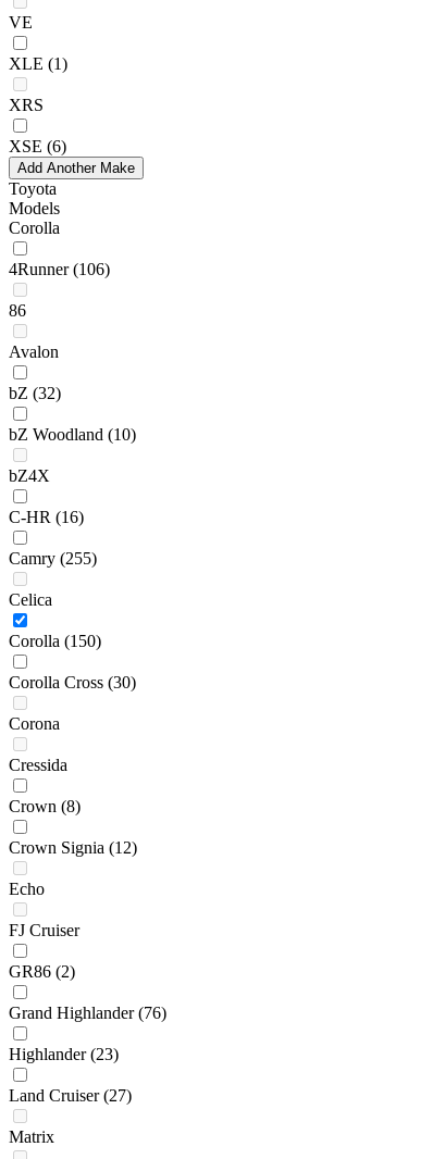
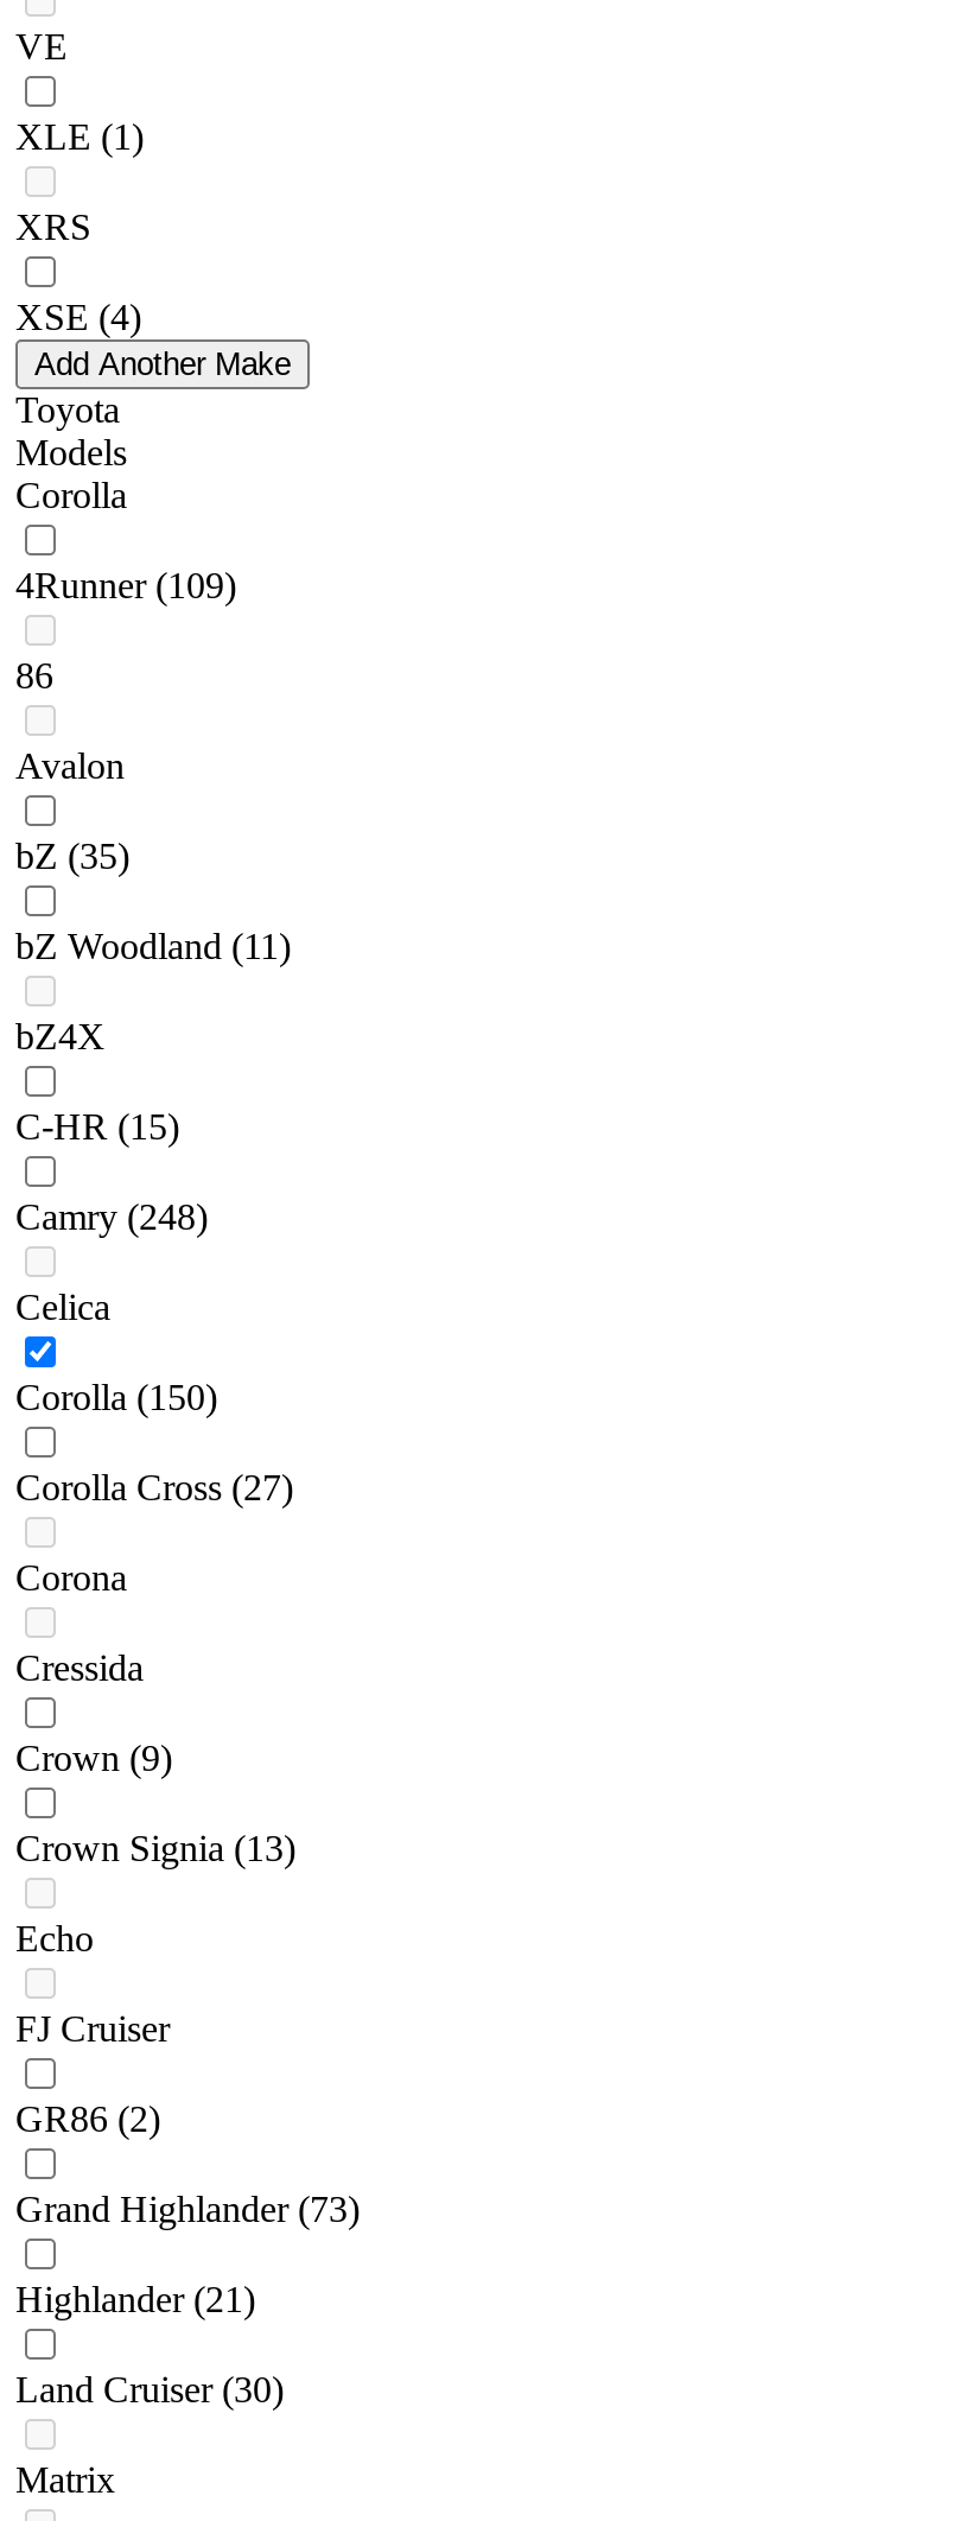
- XSE (6)
+ XSE (4)

- 4Runner (106)
+ 4Runner (109)

- bZ (32)
+ bZ (35)

- bZ Woodland (10)
+ bZ Woodland (11)

- C-HR (16)
+ C-HR (15)

- Camry (255)
+ Camry (248)

- Corolla Cross (30)
+ Corolla Cross (27)

- Crown (8)
+ Crown (9)

- Crown Signia (12)
+ Crown Signia (13)

- Grand Highlander (76)
+ Grand Highlander (73)

- Highlander (23)
+ Highlander (21)

- Land Cruiser (27)
+ Land Cruiser (30)
